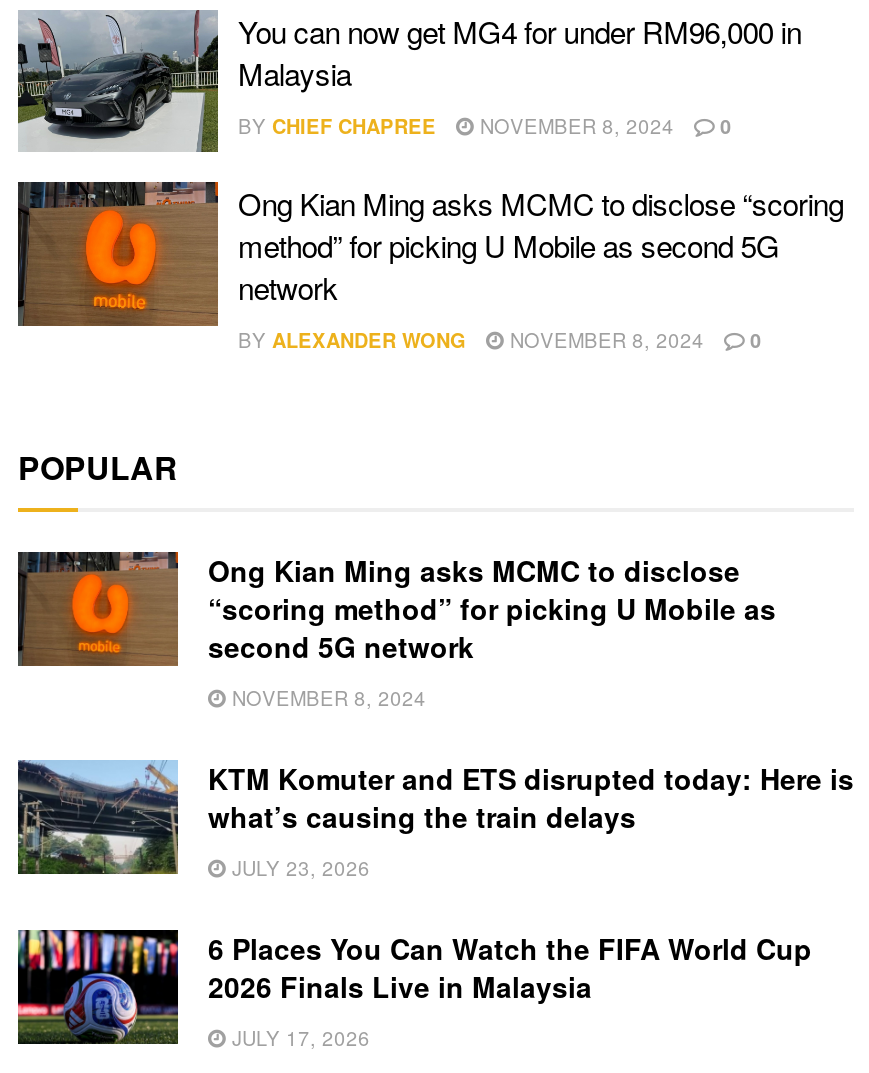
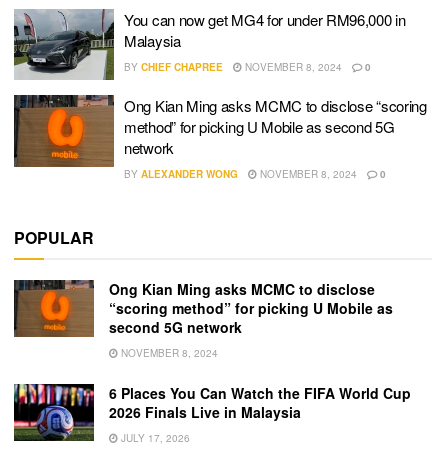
- [image]
- KTM Komuter and ETS disrupted today: Here is
- what’s causing the train delays
- JULY 23, 2026
